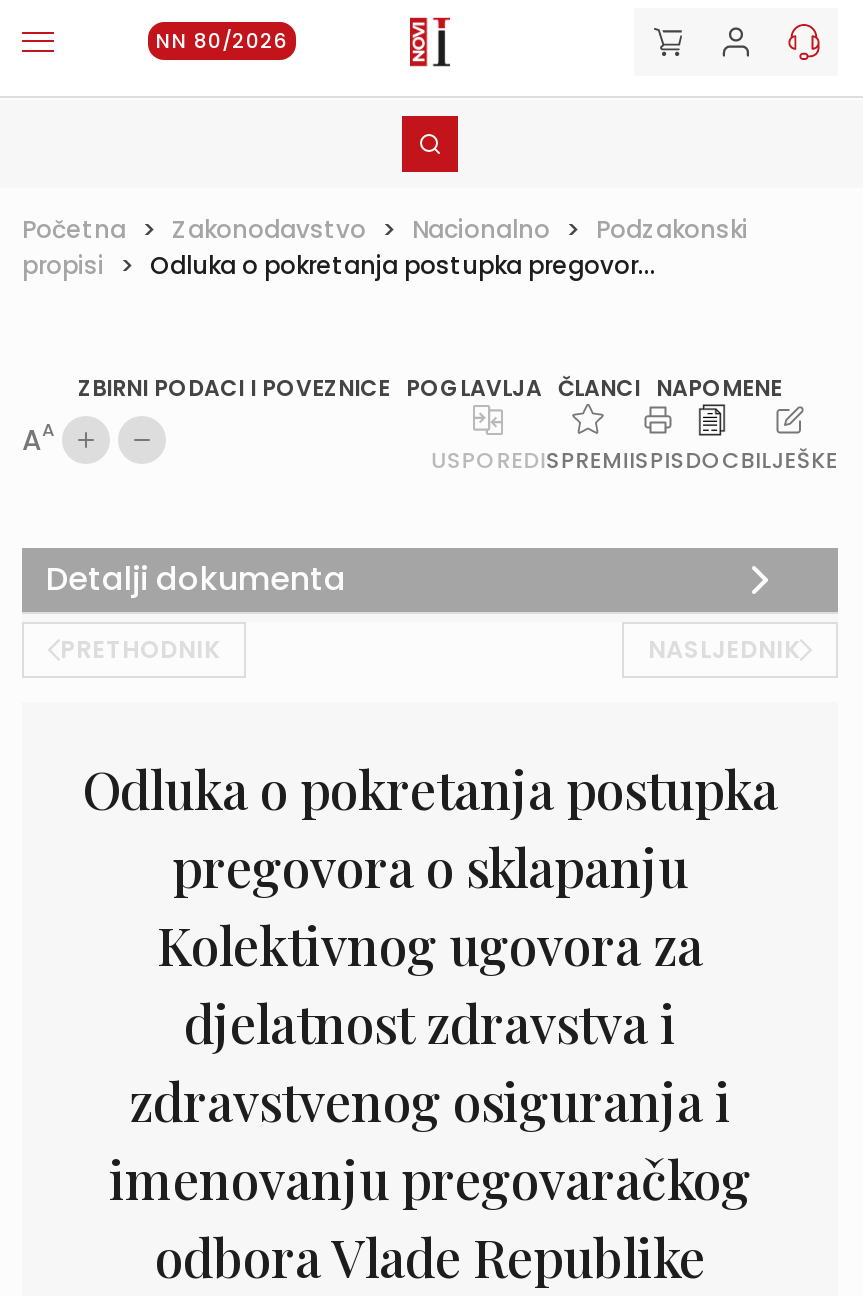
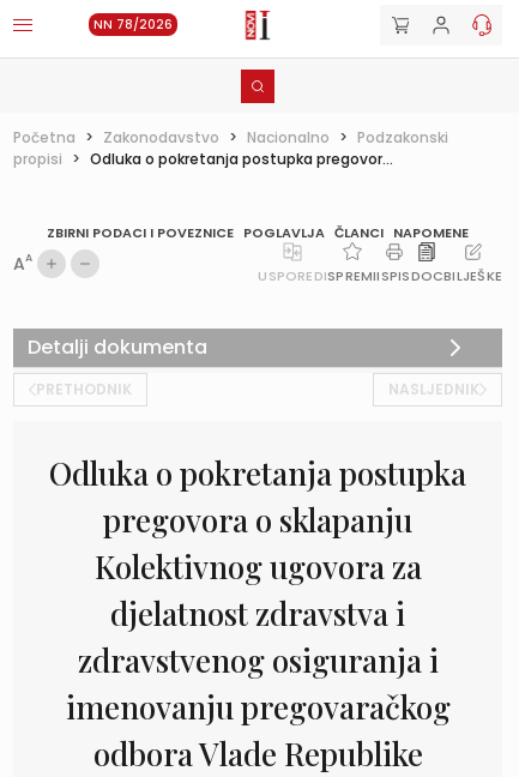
- NN 80/2026
+ NN 78/2026
